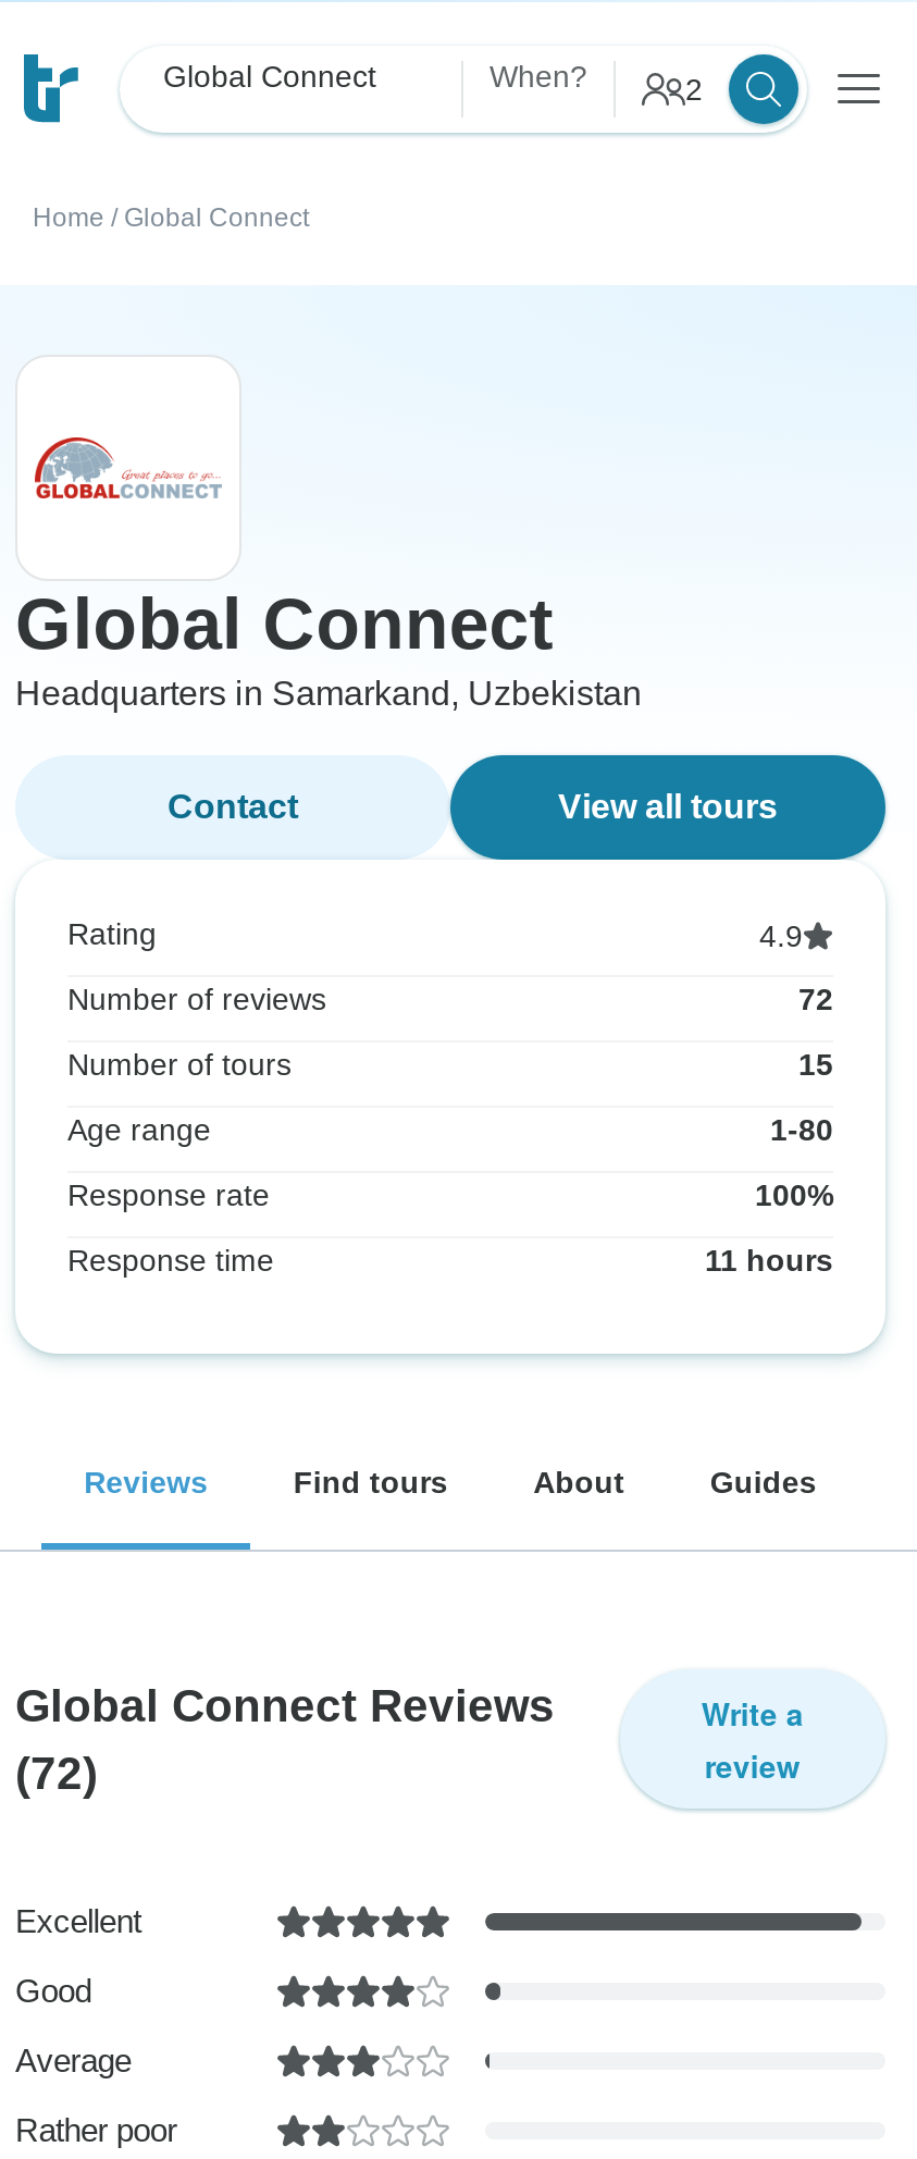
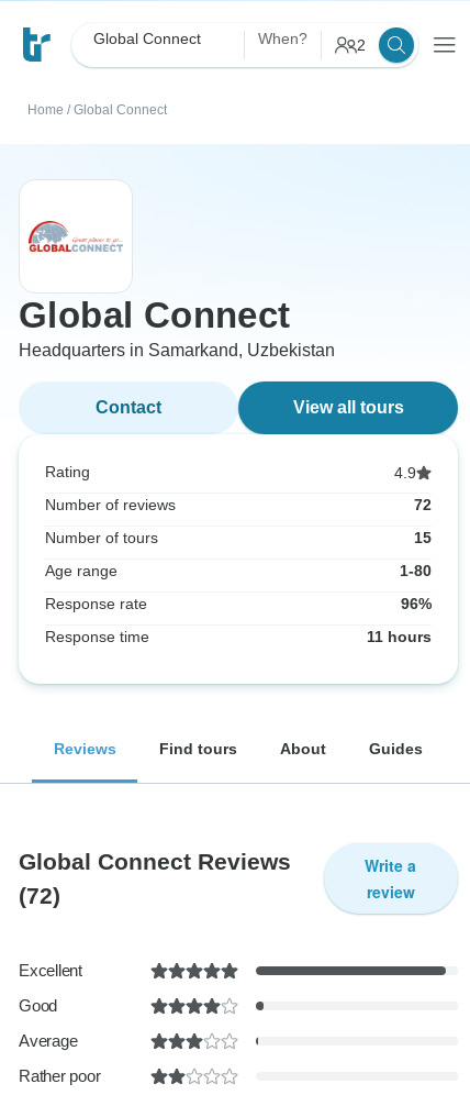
- 100%
+ 96%
